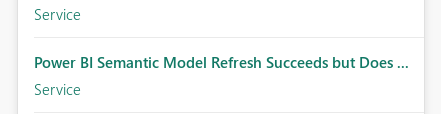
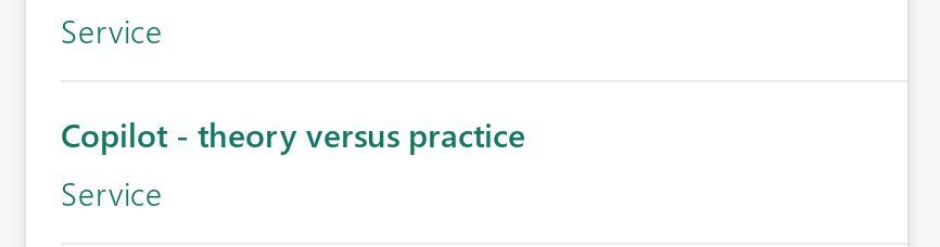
- Power BI Semantic Model Refresh Succeeds but Does ...
+ Copilot - theory versus practice
